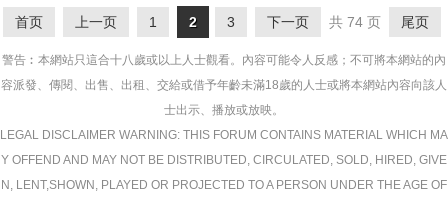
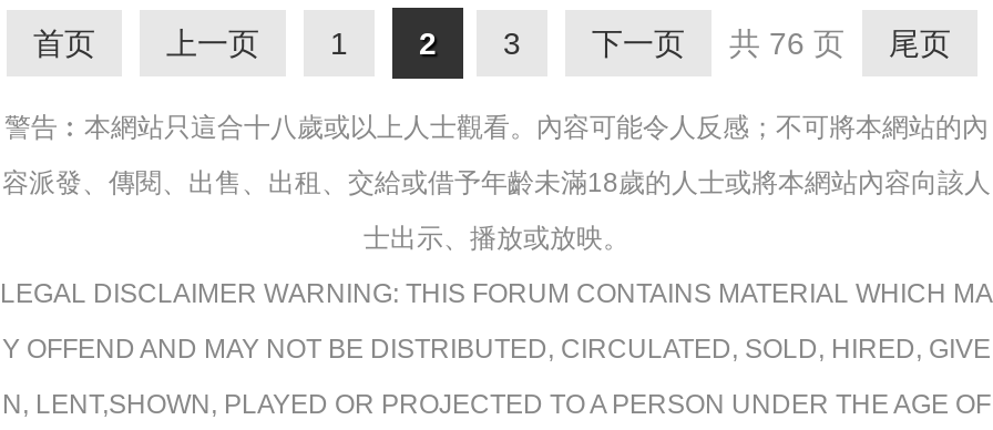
- 首页 上一页 1 2 3 下一页 共 74 页 尾页
+ 首页 上一页 1 2 3 下一页 共 76 页 尾页
